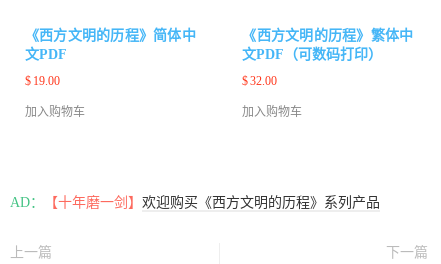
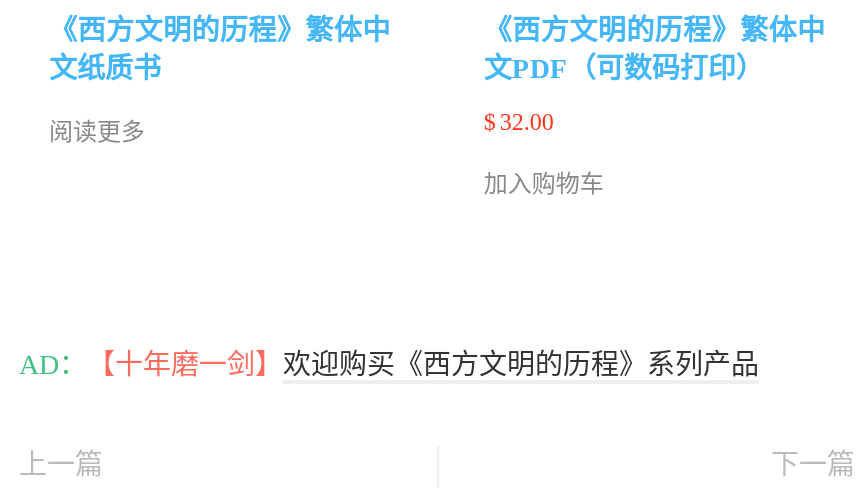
- 《西方文明的历程》简体中
- 文PDF
- $ 19.00
- 加入购物车
+ 《西方文明的历程》繁体中
+ 文纸质书
+ 阅读更多
